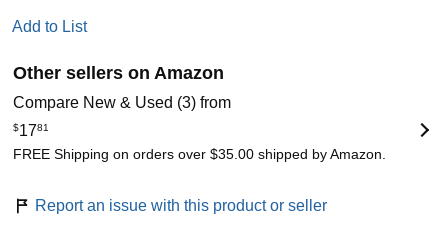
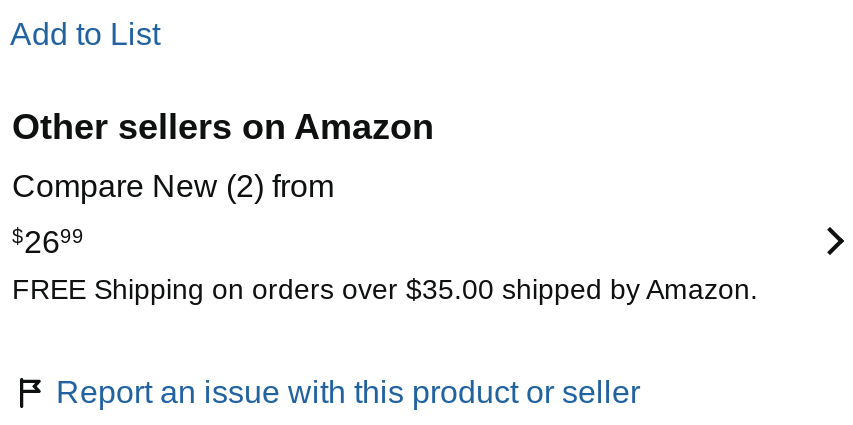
- Compare New & Used (3) from
+ Compare New (2) from

- $1781
+ $2699
